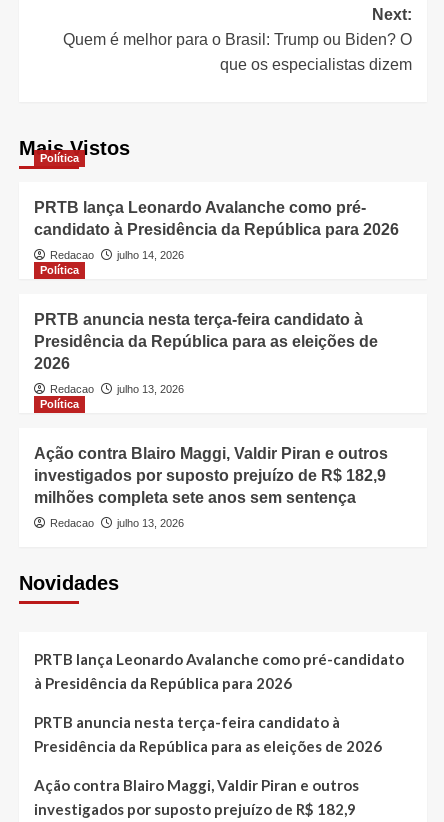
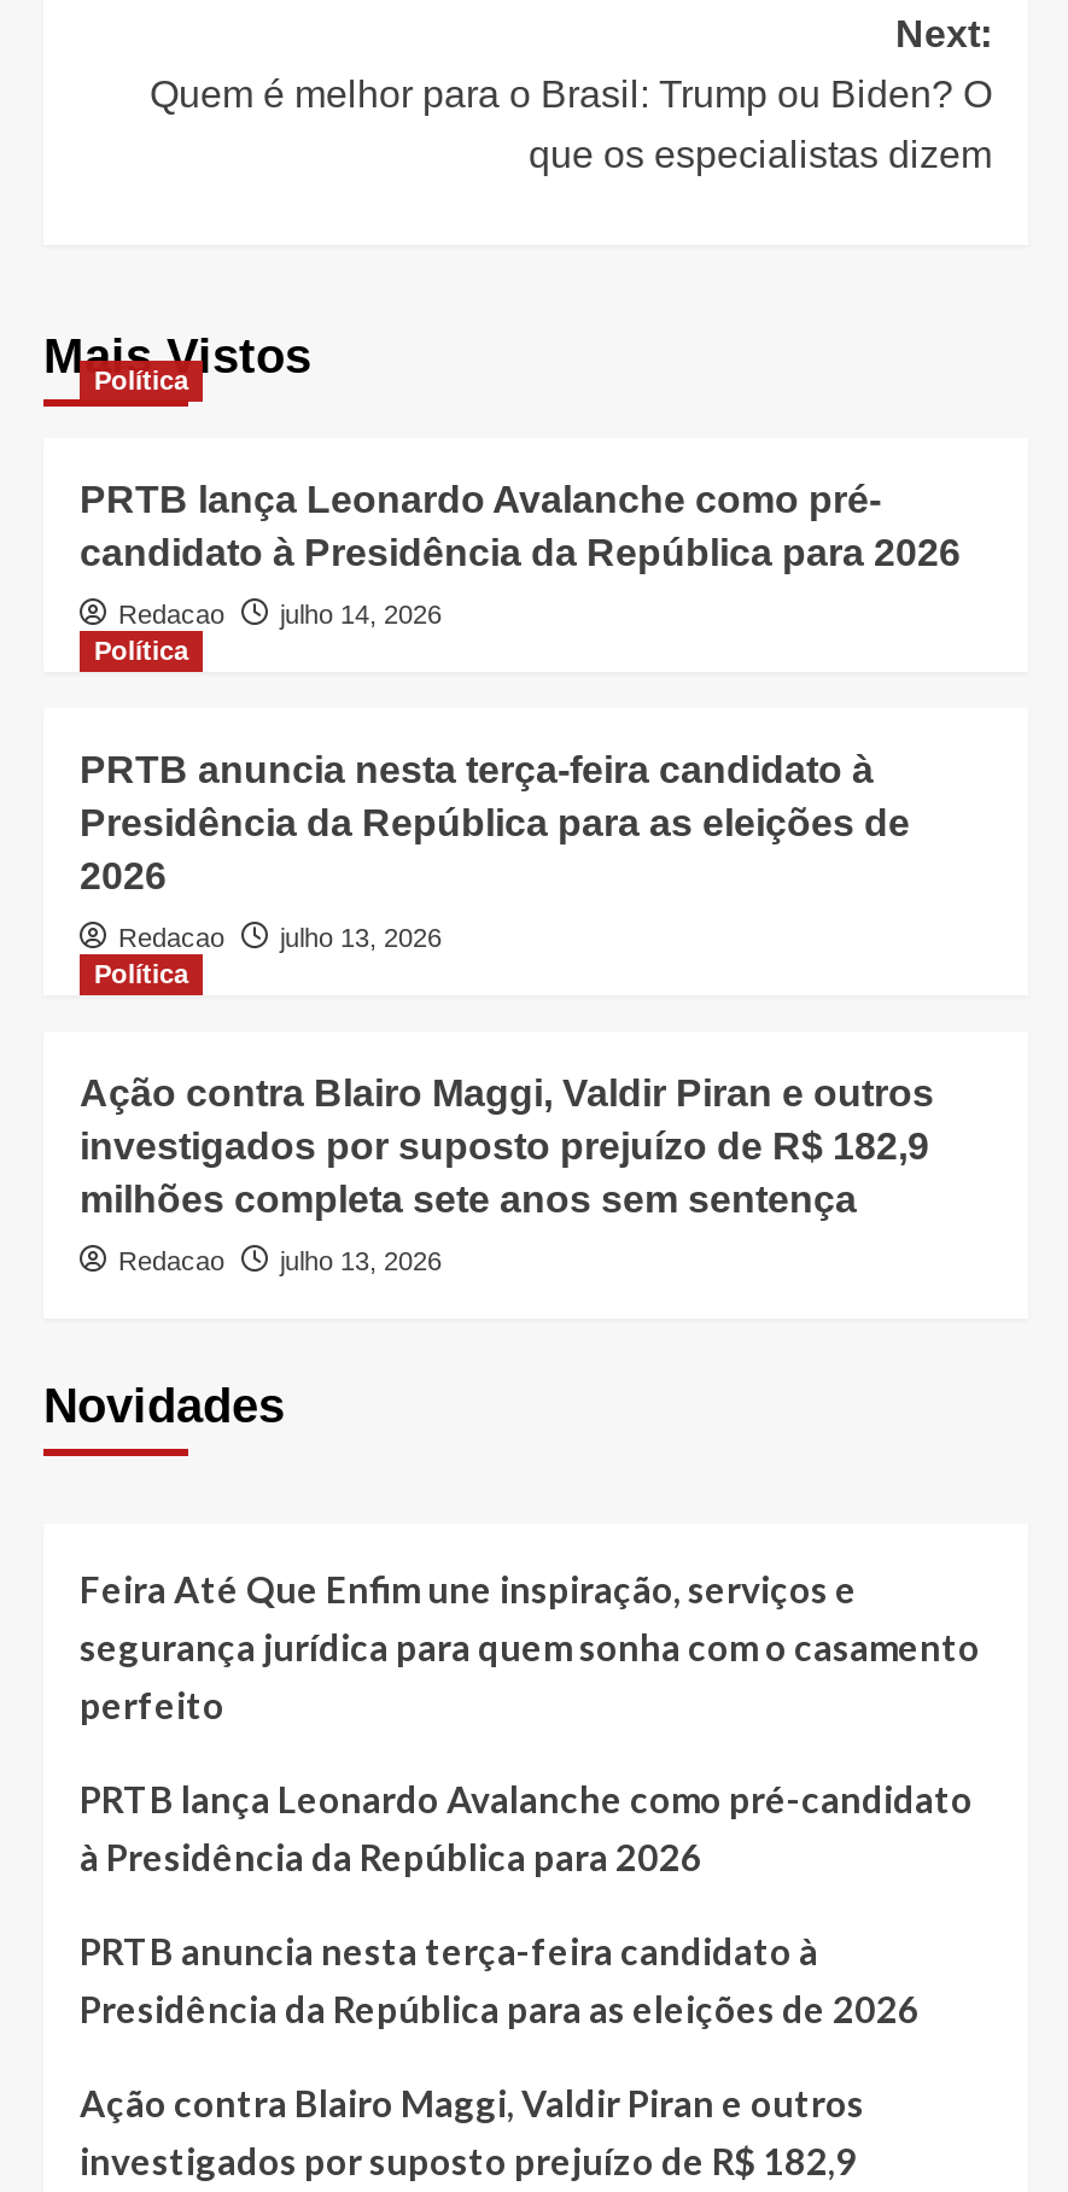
+ Feira Até Que Enfim une inspiração, serviços e
+ segurança jurídica para quem sonha com o casamento
+ perfeito
